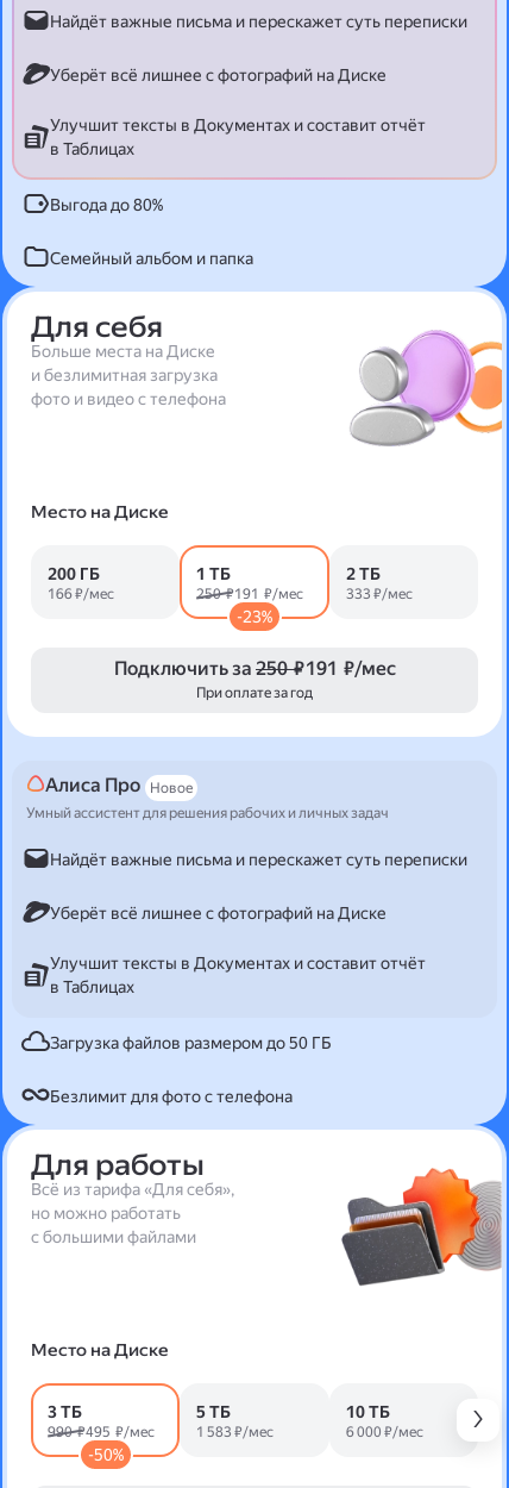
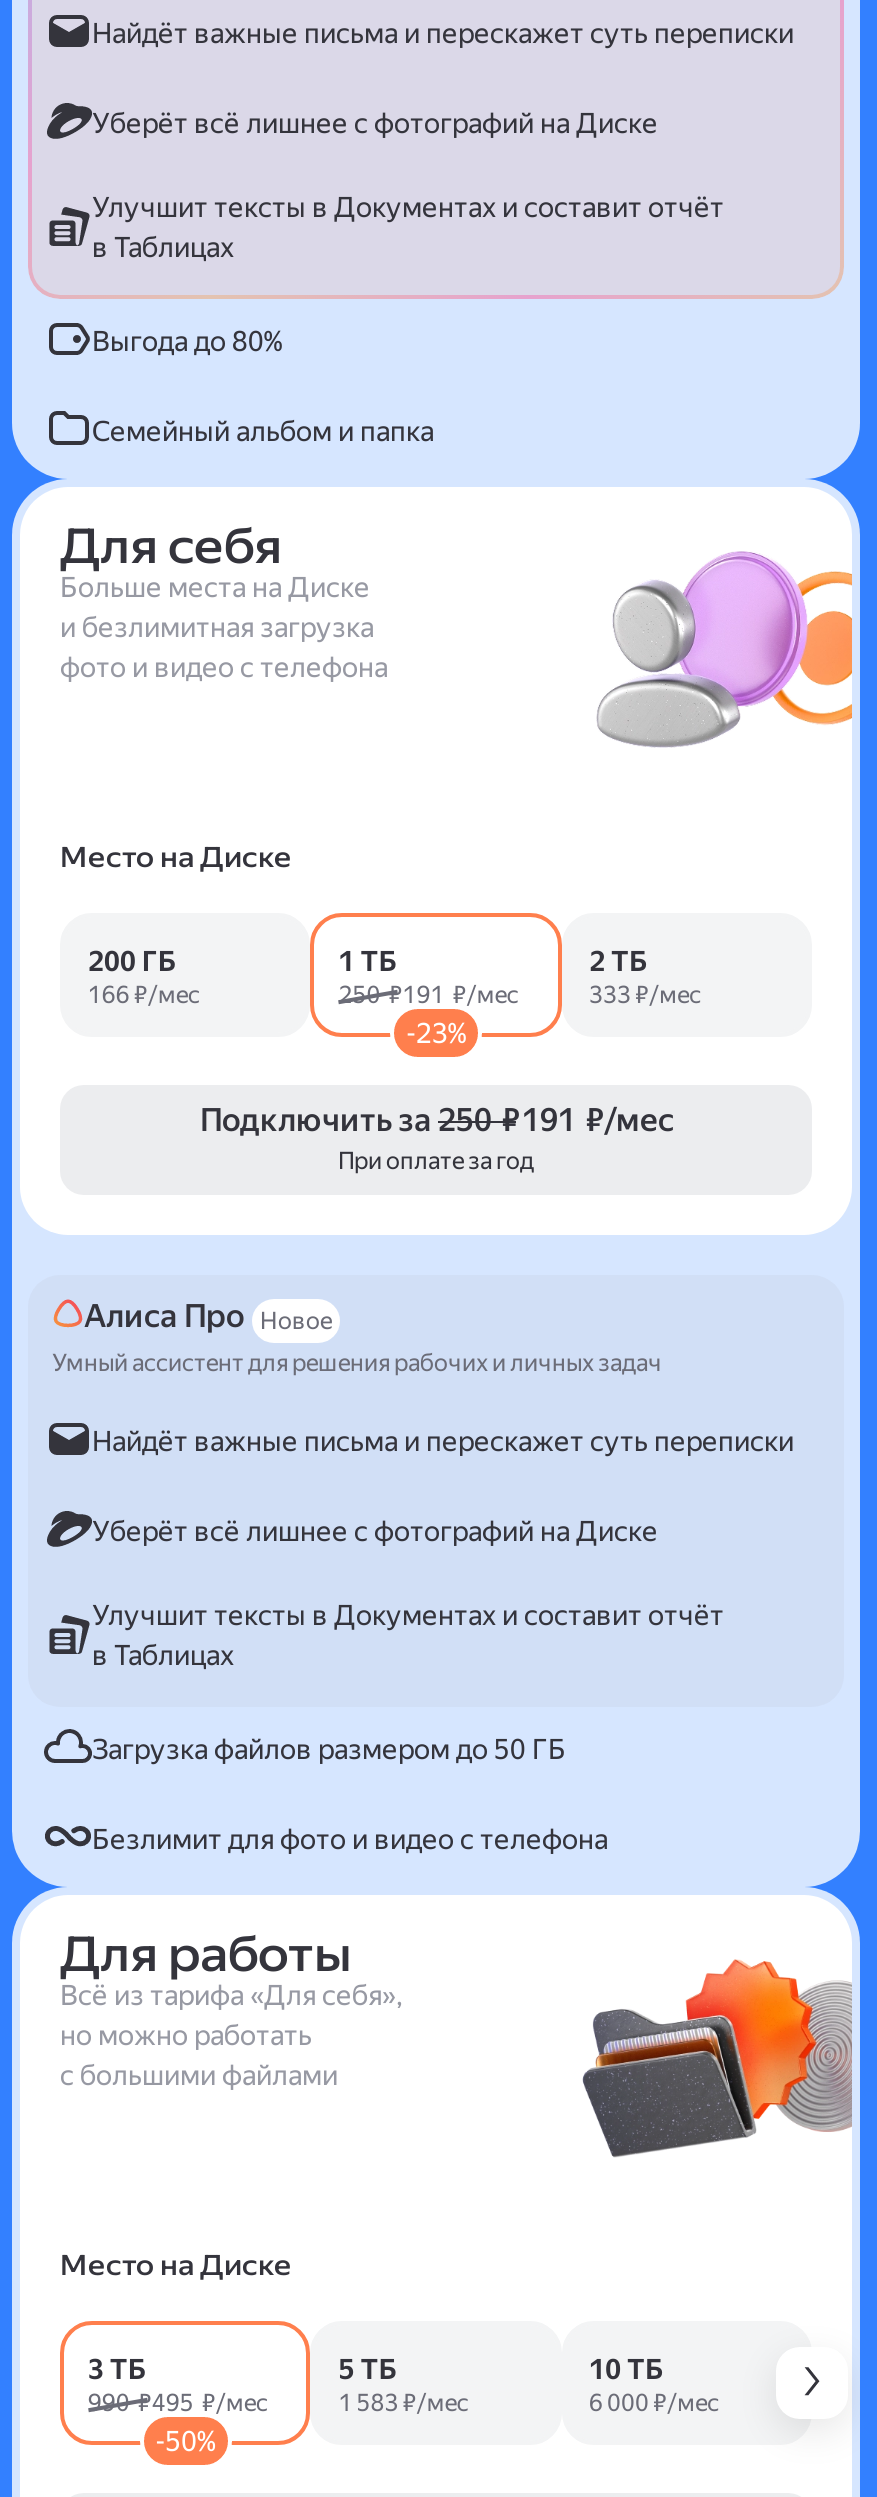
- Безлимит для фото с телефона
+ Безлимит для фото и видео с телефона
